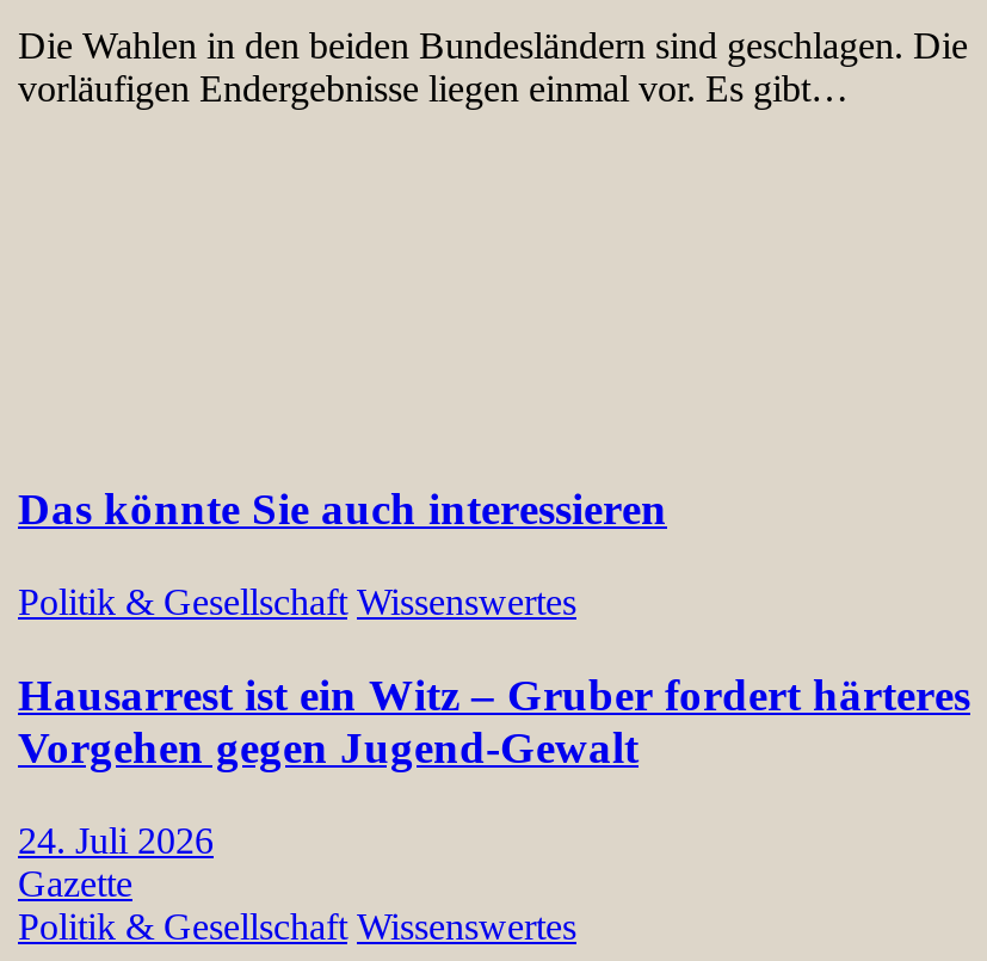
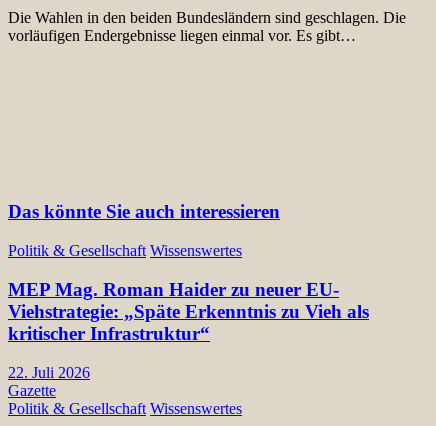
- Hausarrest ist ein Witz – Gruber fordert härteres
- Vorgehen gegen Jugend-Gewalt
+ MEP Mag. Roman Haider zu neuer EU-
+ Viehstrategie: „Späte Erkenntnis zu Vieh als
+ kritischer Infrastruktur“

- 24. Juli 2026
+ 22. Juli 2026
